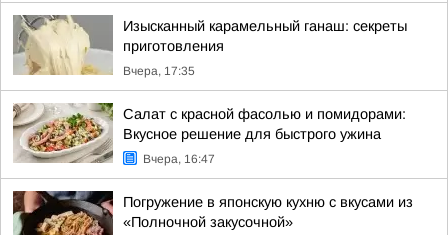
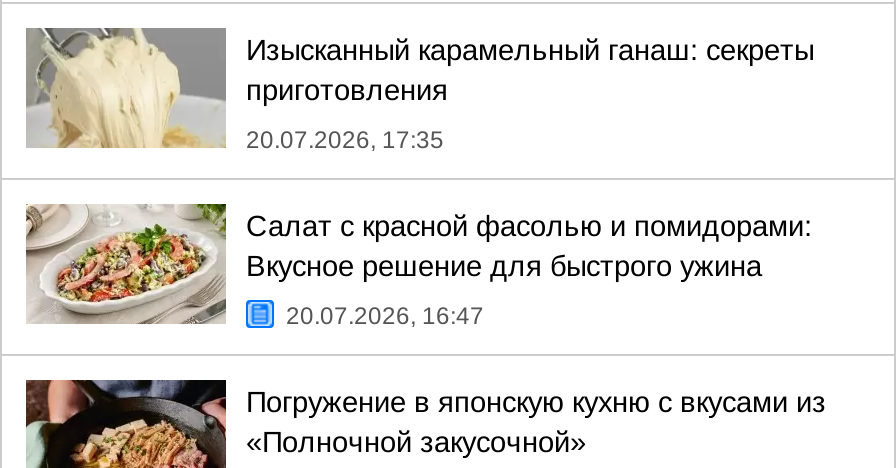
- Вчера, 17:35
+ 20.07.2026, 17:35

- Вчера, 16:47
+ 20.07.2026, 16:47
